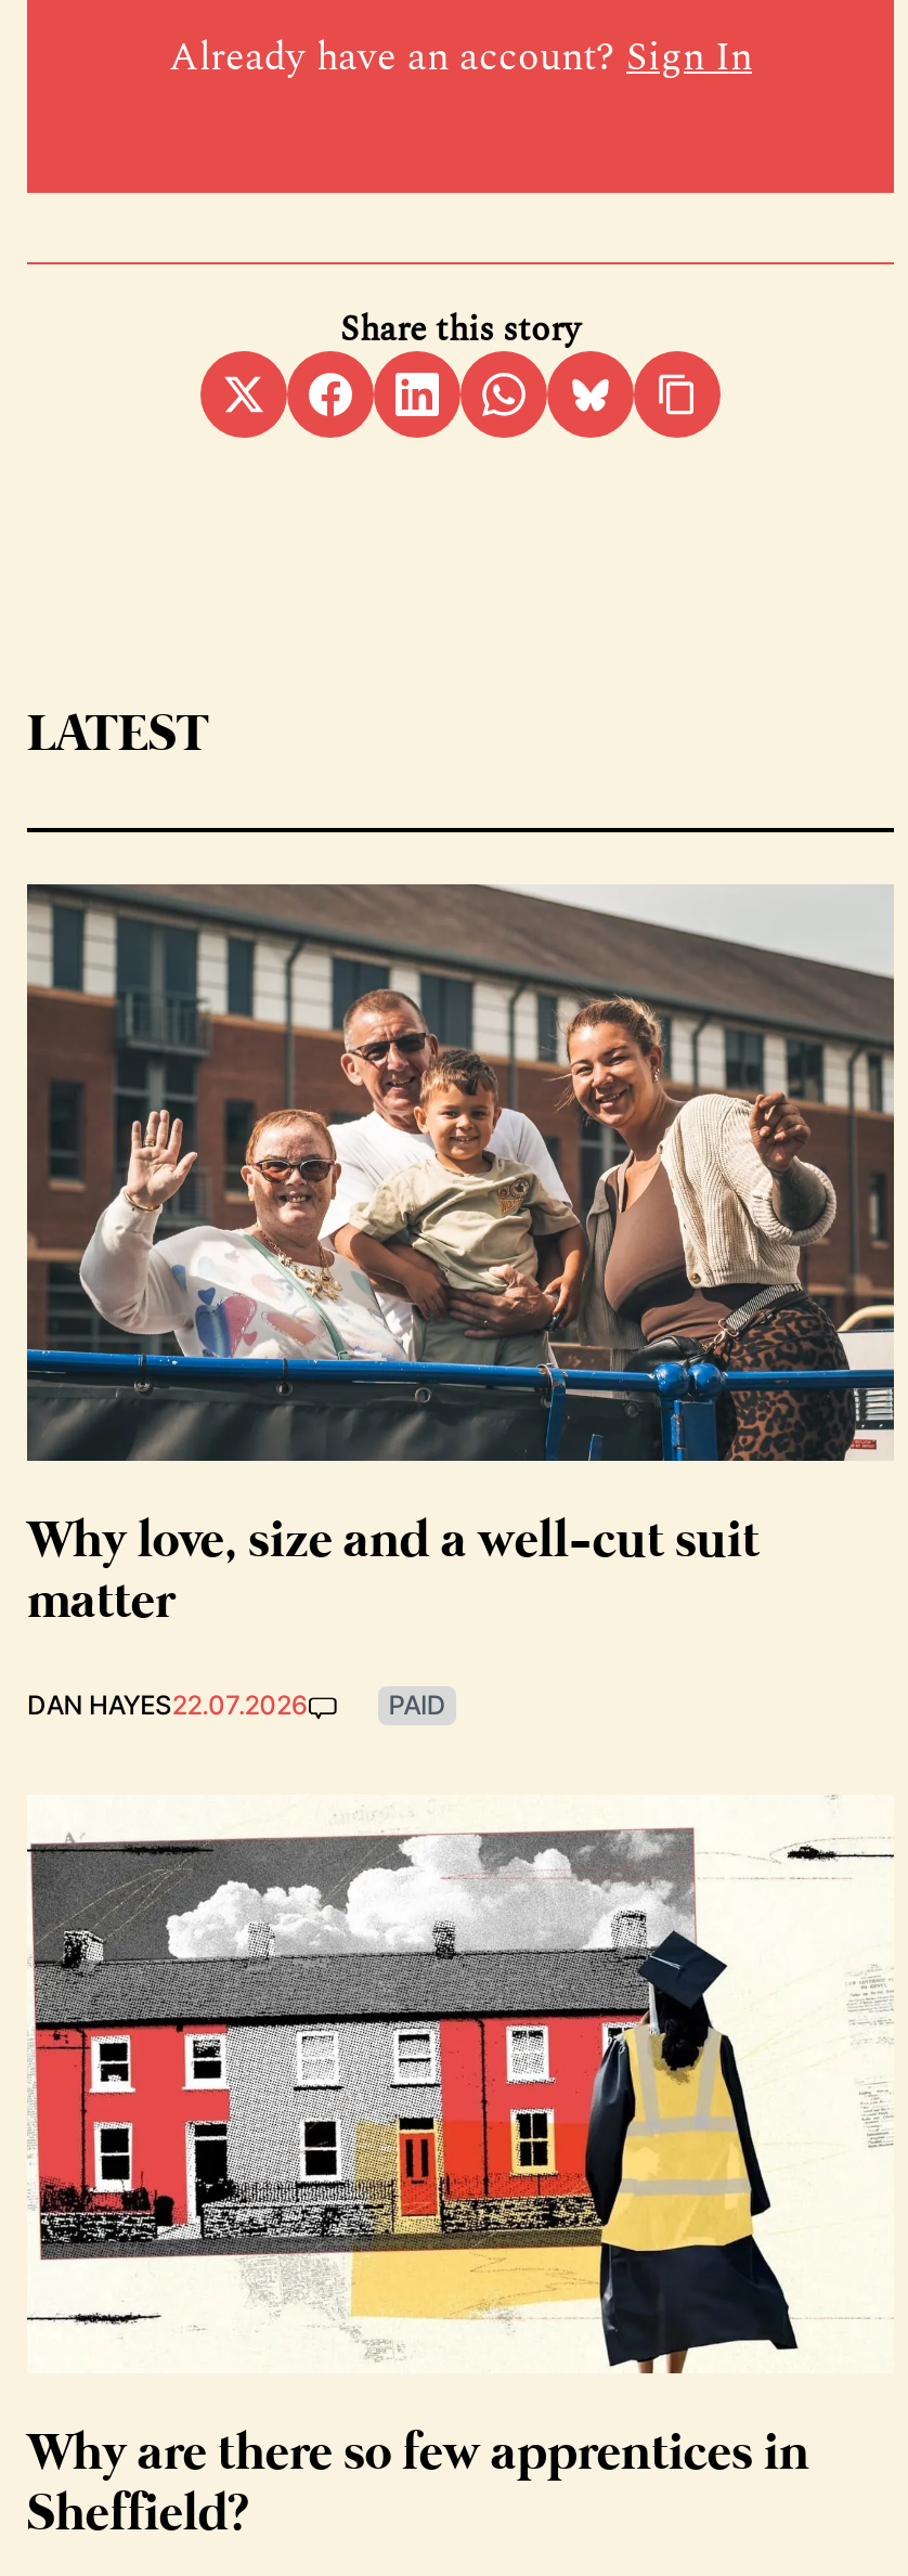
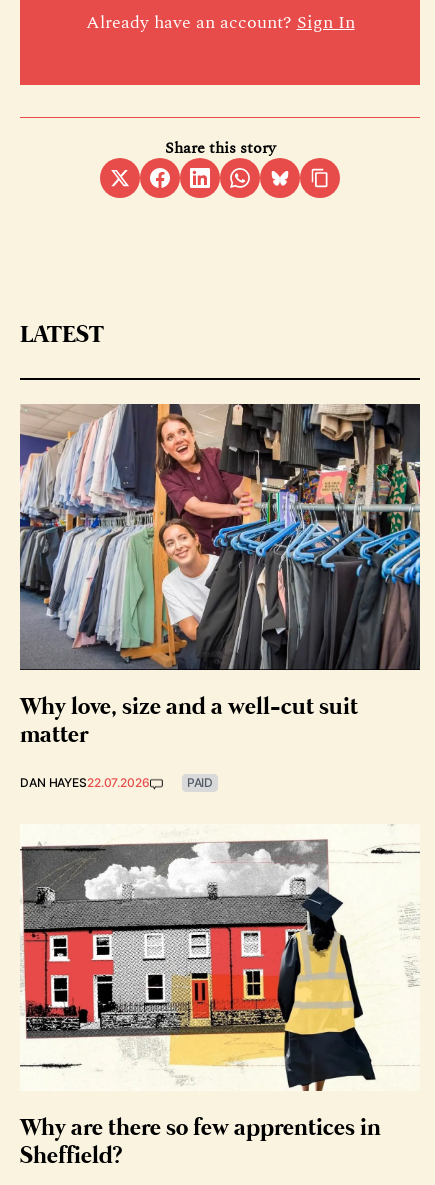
- [image]
+ [image]
